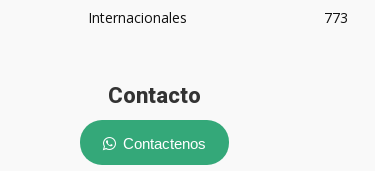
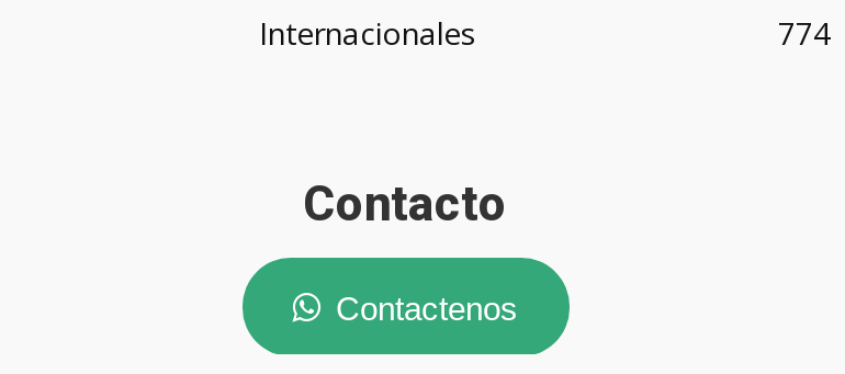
- 773
+ 774
